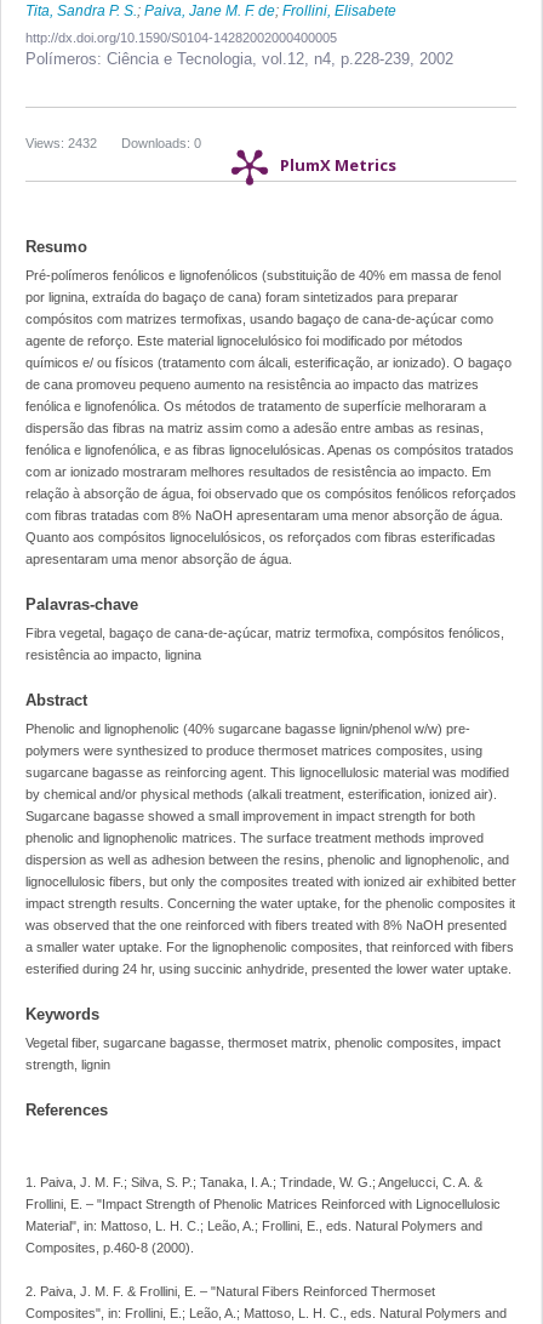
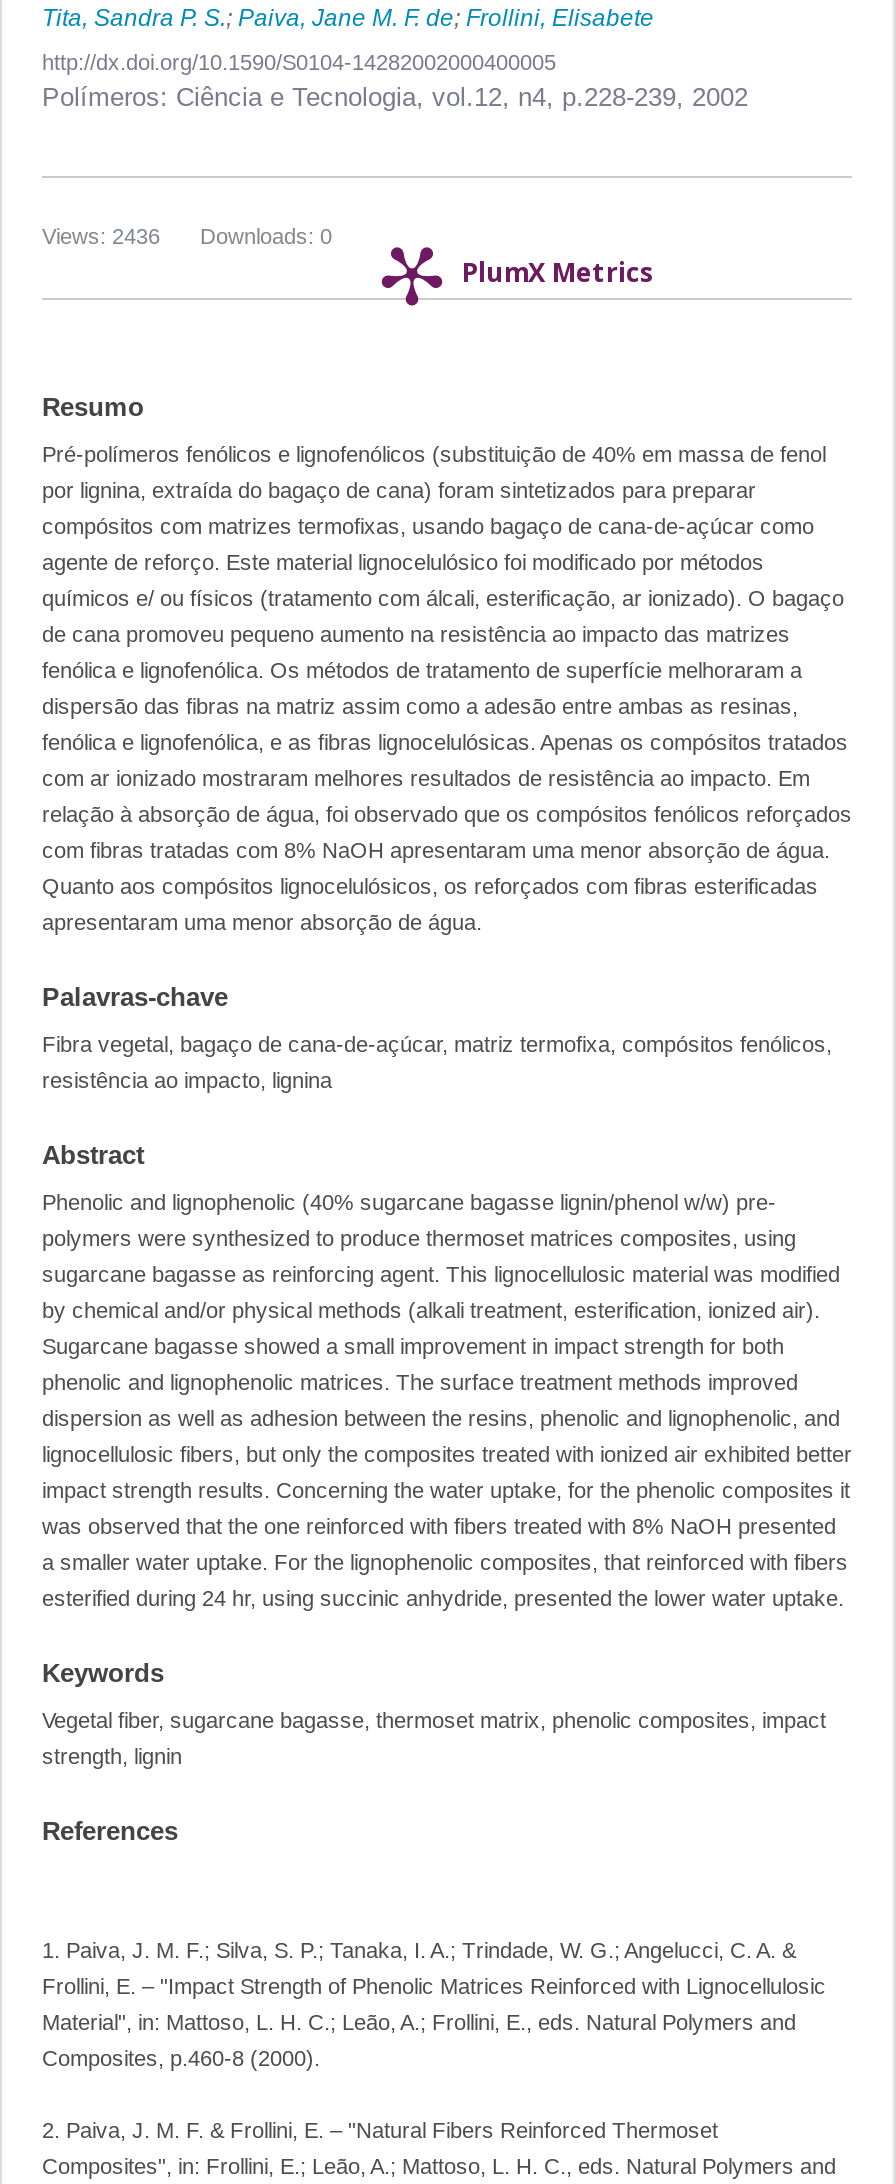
- Views: 2432 Downloads: 0
+ Views: 2436 Downloads: 0
